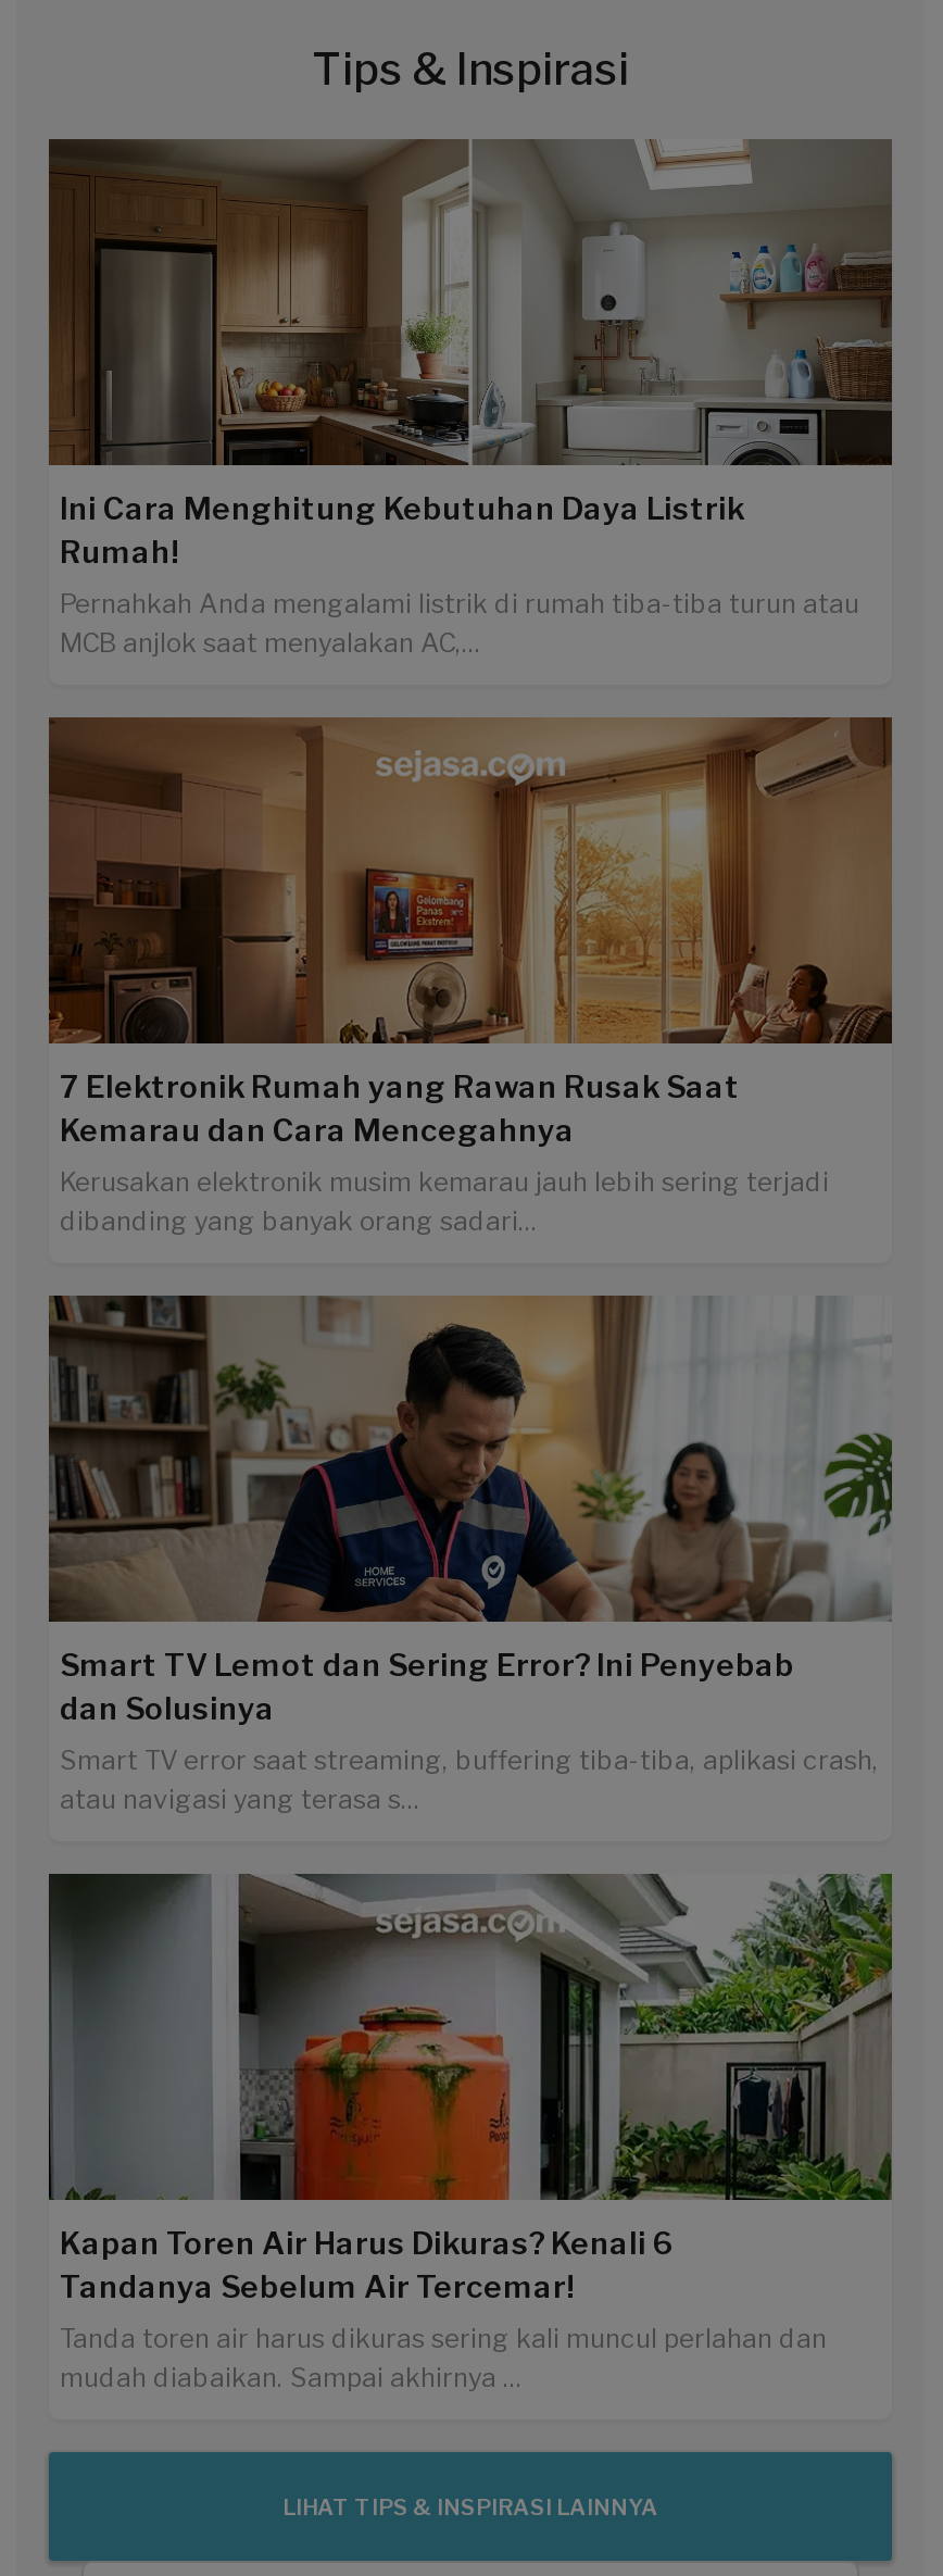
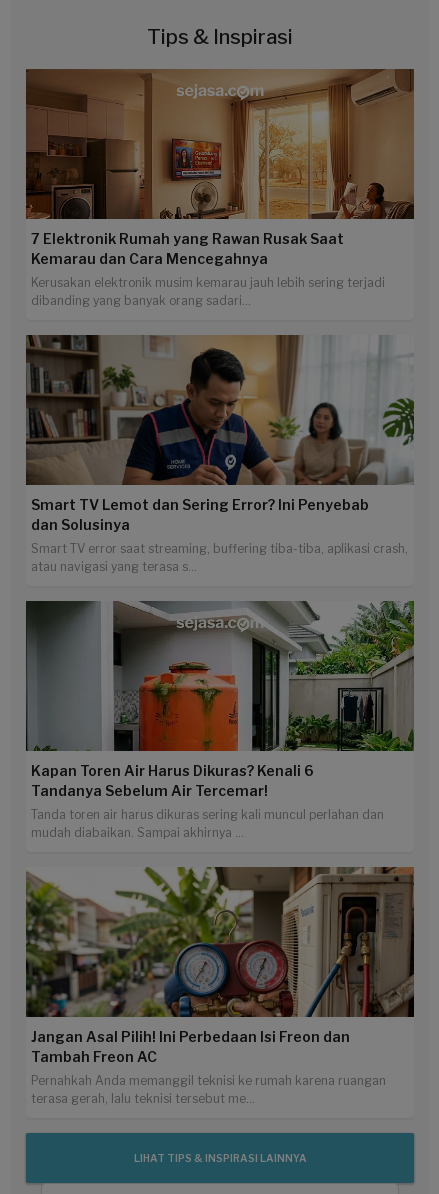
- [image]
- Ini Cara Menghitung Kebutuhan Daya Listrik
- Rumah!
- Pernahkah Anda mengalami listrik di rumah tiba-tiba turun atau
- MCB anjlok saat menyalakan AC,...

moved up: [image] | 7 Elektronik Rumah yang Rawan Rusak Saat | Kemarau dan Cara Mencegahnya | ... | Tanda toren air harus dikuras sering kali muncul perlahan dan | mudah diabaikan. Sampai akhirnya ...

+ [image]
+ Jangan Asal Pilih! Ini Perbedaan Isi Freon dan
+ Tambah Freon AC
+ Pernahkah Anda memanggil teknisi ke rumah karena ruangan
+ terasa gerah, lalu teknisi tersebut me...
